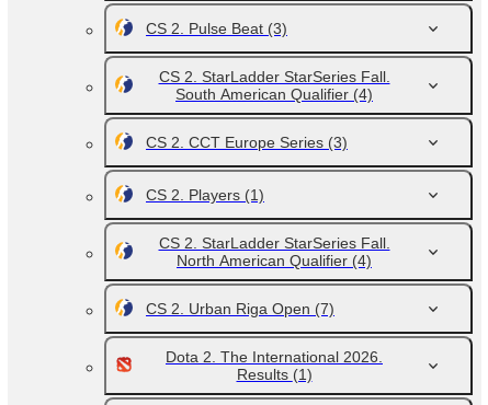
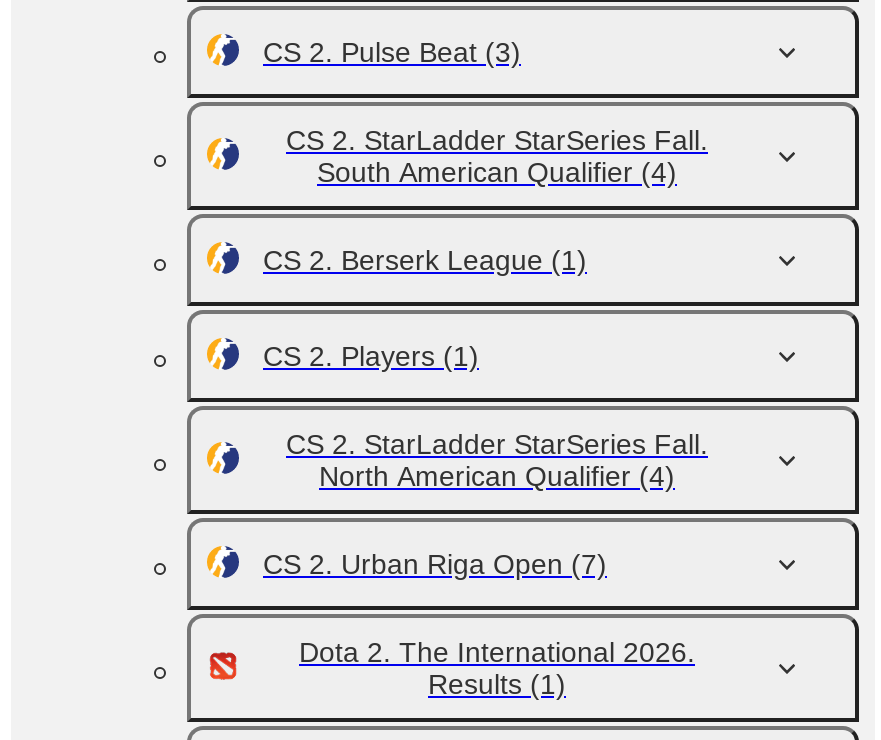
- CS 2. CCT Europe Series (3)
+ CS 2. Berserk League (1)
